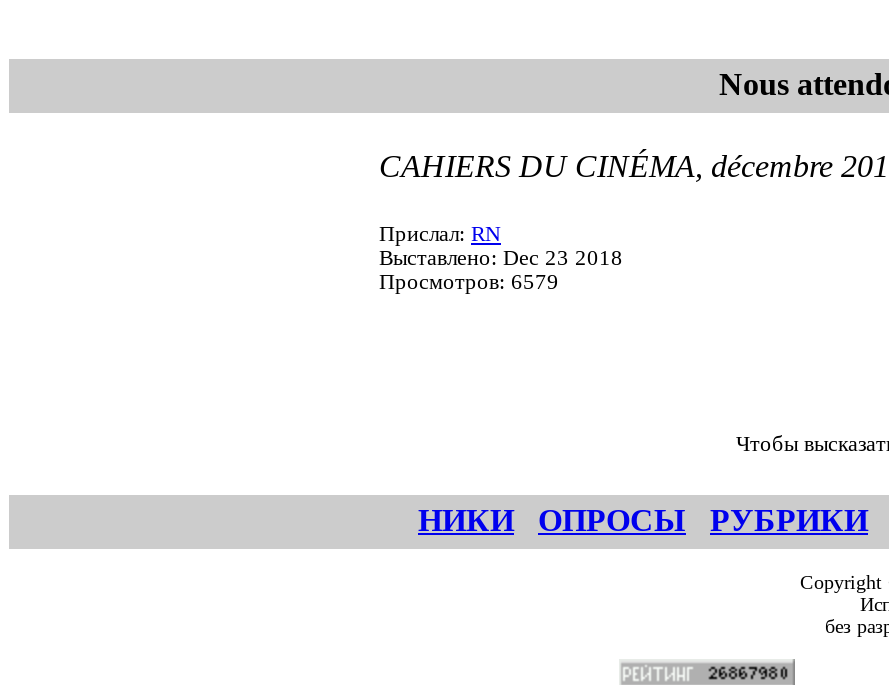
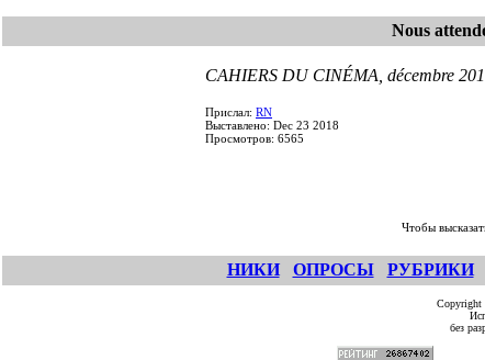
- Просмотров: 6579
+ Просмотров: 6565
